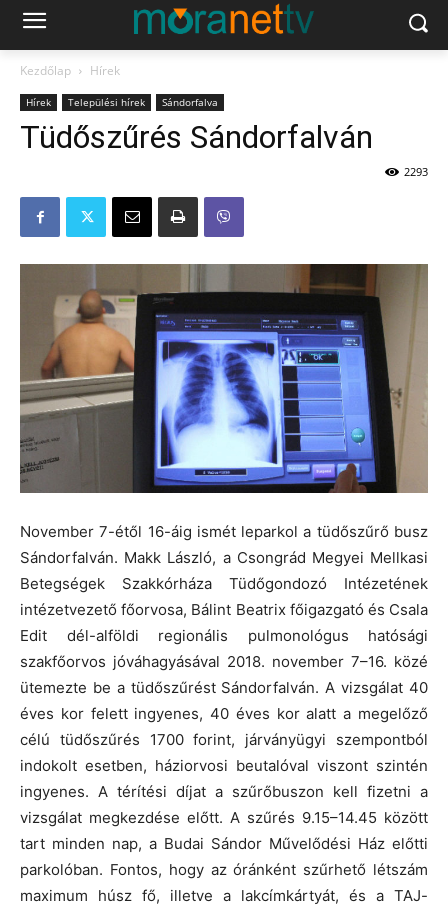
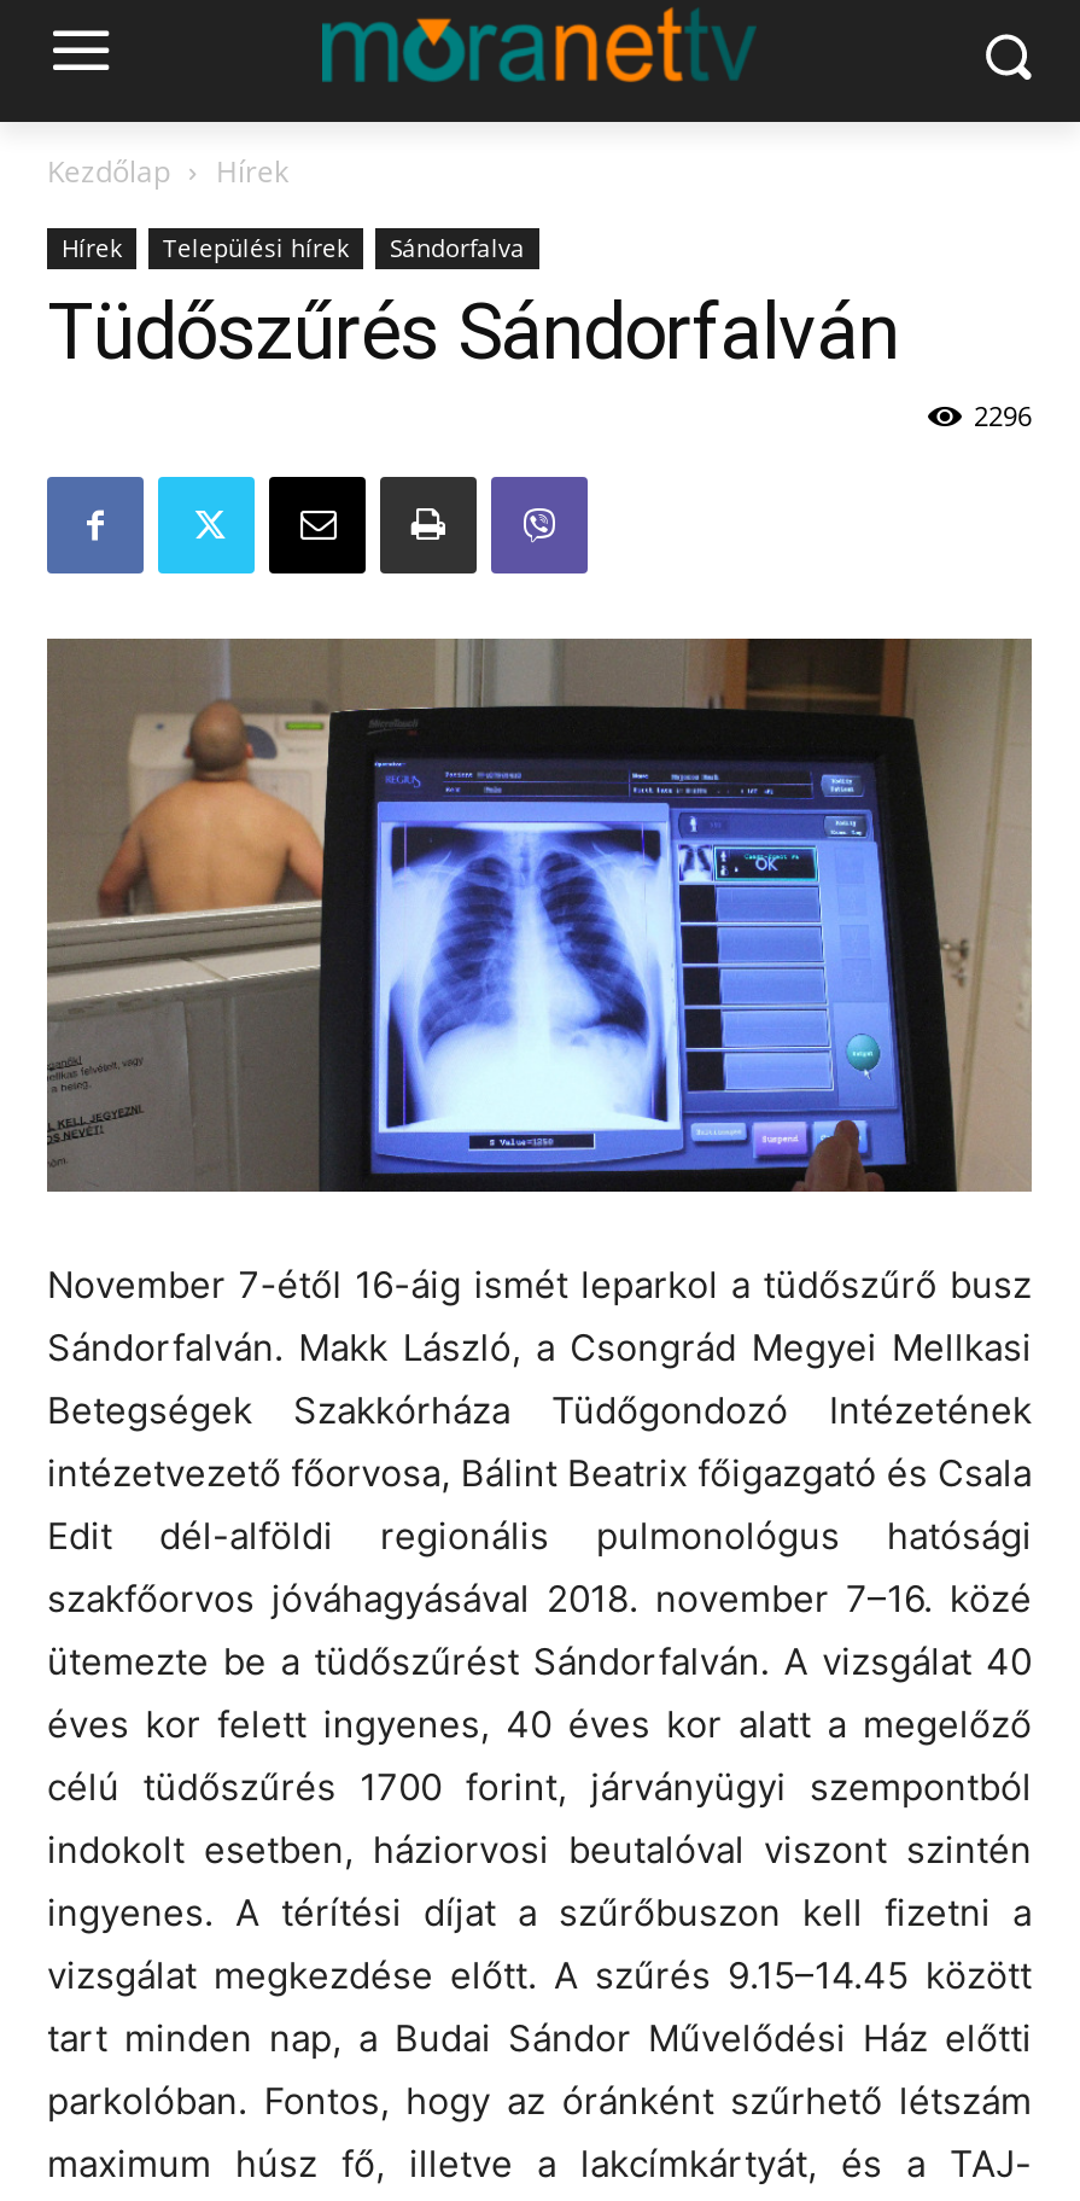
- 2293
+ 2296
